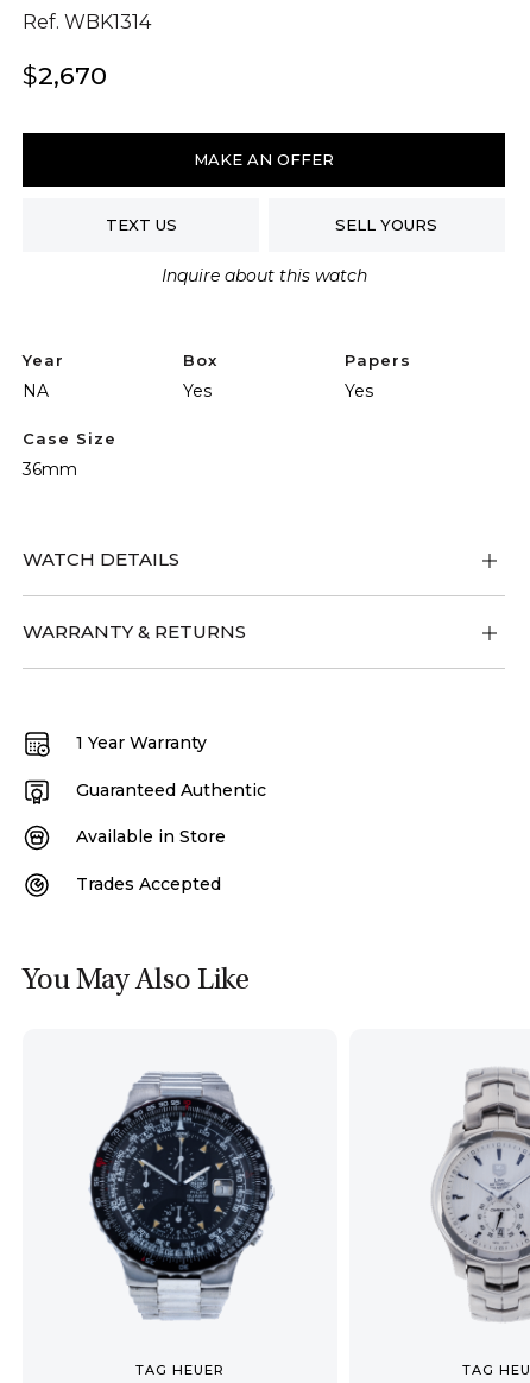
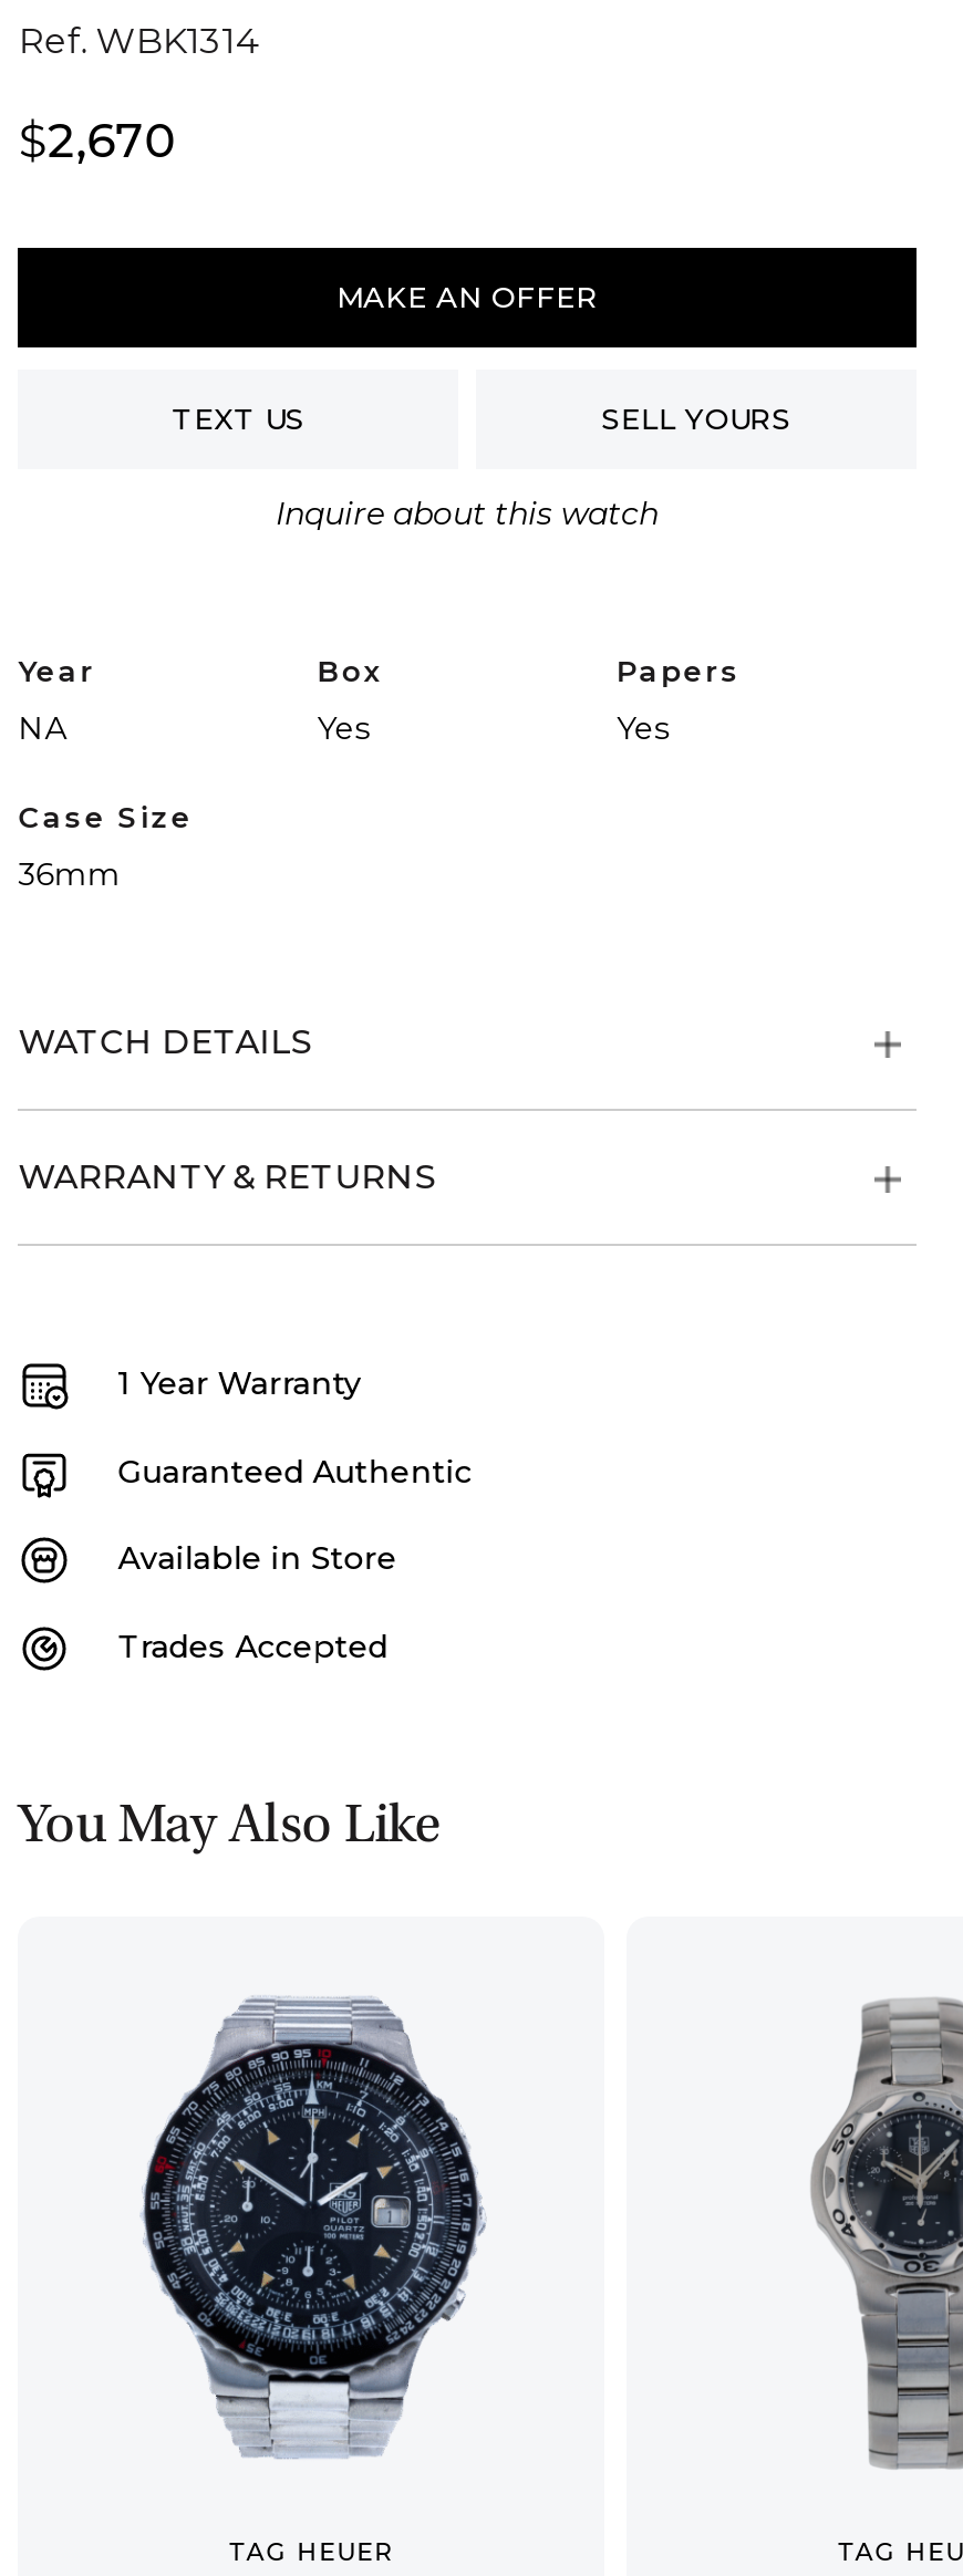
- [image]
+ [image]
